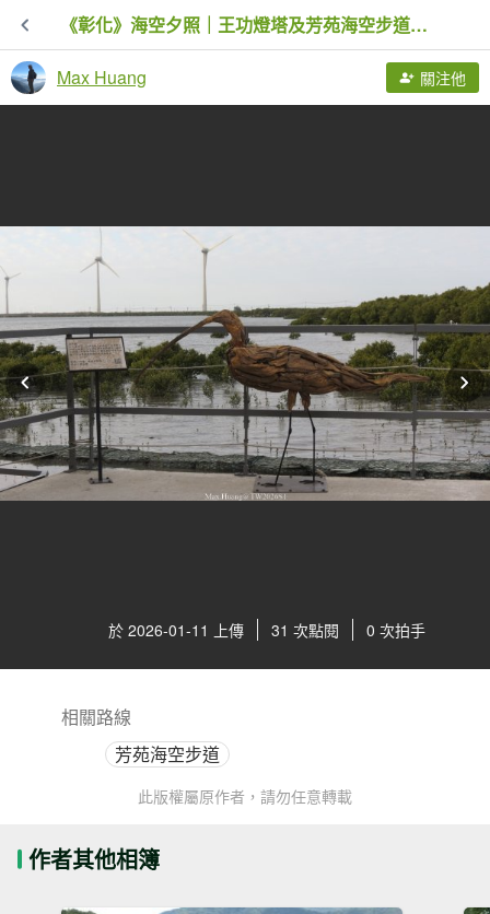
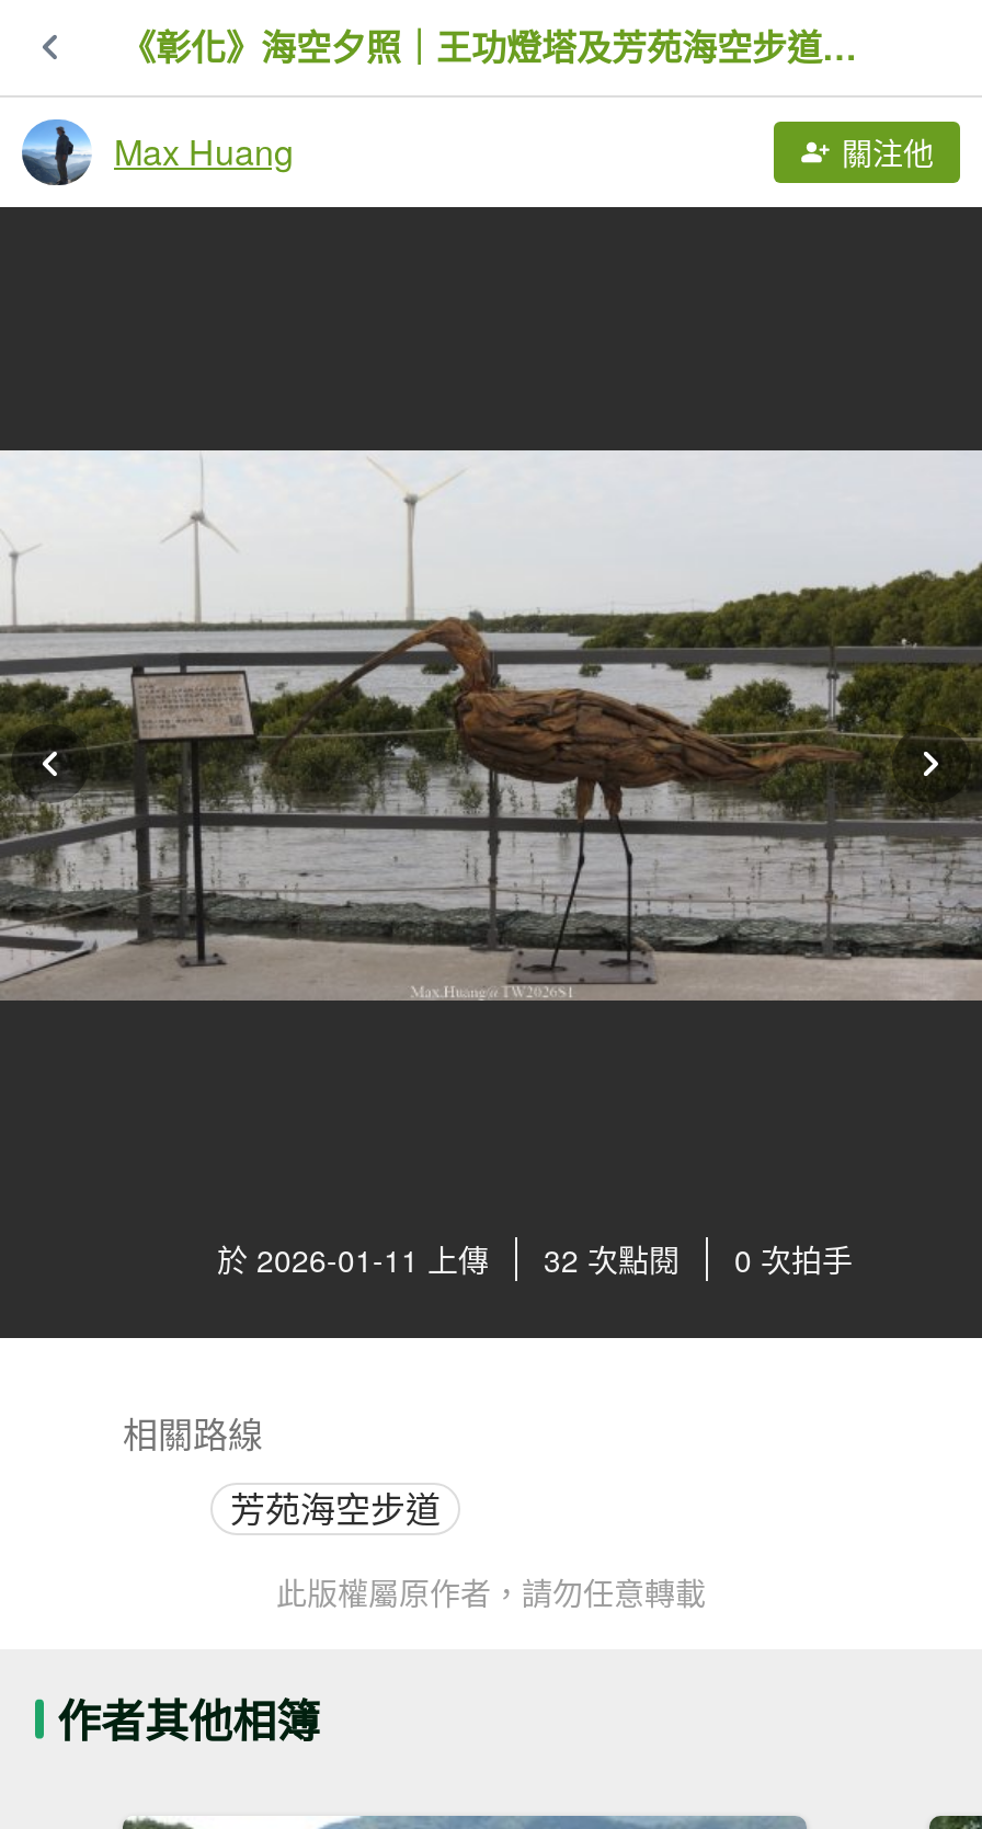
- 於 2026-01-11 上傳 31 次點閱 0 次拍手
+ 於 2026-01-11 上傳 32 次點閱 0 次拍手
